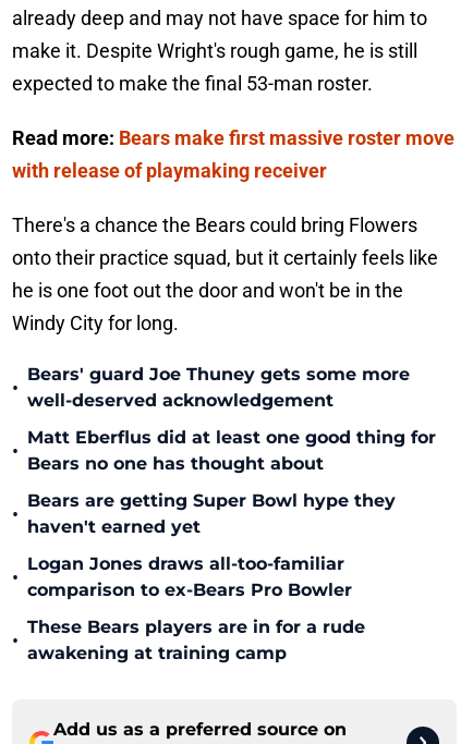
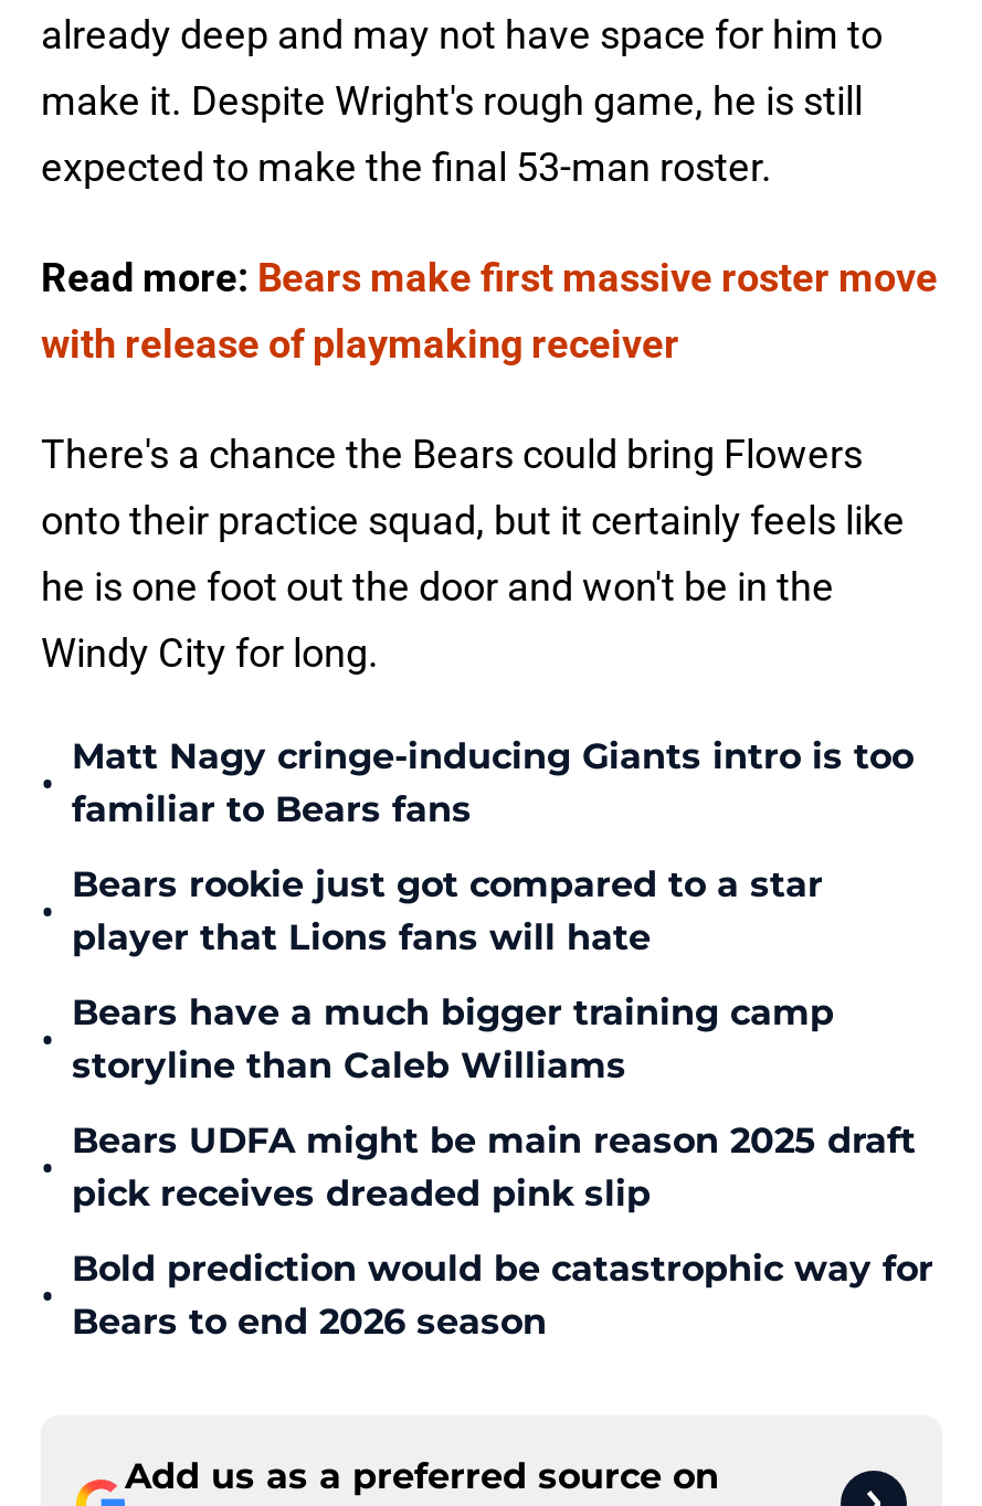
- Bears' guard Joe Thuney gets some more
- well-deserved acknowledgement
+ Matt Nagy cringe-inducing Giants intro is too
+ familiar to Bears fans

- Matt Eberflus did at least one good thing for
- Bears no one has thought about
+ Bears rookie just got compared to a star
+ player that Lions fans will hate

- Bears are getting Super Bowl hype they
- haven't earned yet
+ Bears have a much bigger training camp
+ storyline than Caleb Williams

- Logan Jones draws all-too-familiar
- comparison to ex-Bears Pro Bowler
+ Bears UDFA might be main reason 2025 draft
+ pick receives dreaded pink slip

- These Bears players are in for a rude
- awakening at training camp
+ Bold prediction would be catastrophic way for
+ Bears to end 2026 season
